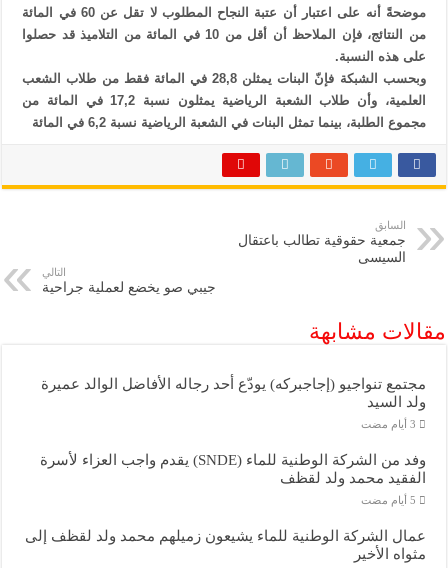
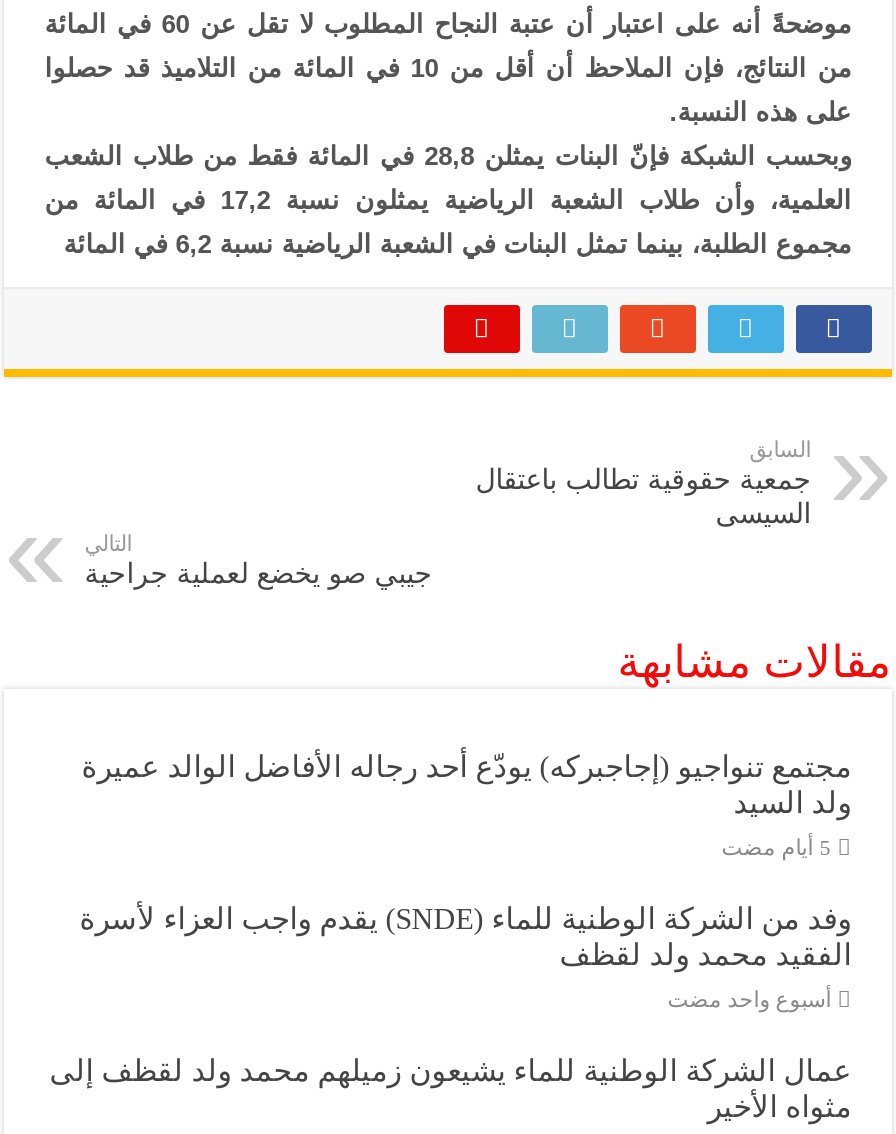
+ أسبوع واحد مضت
